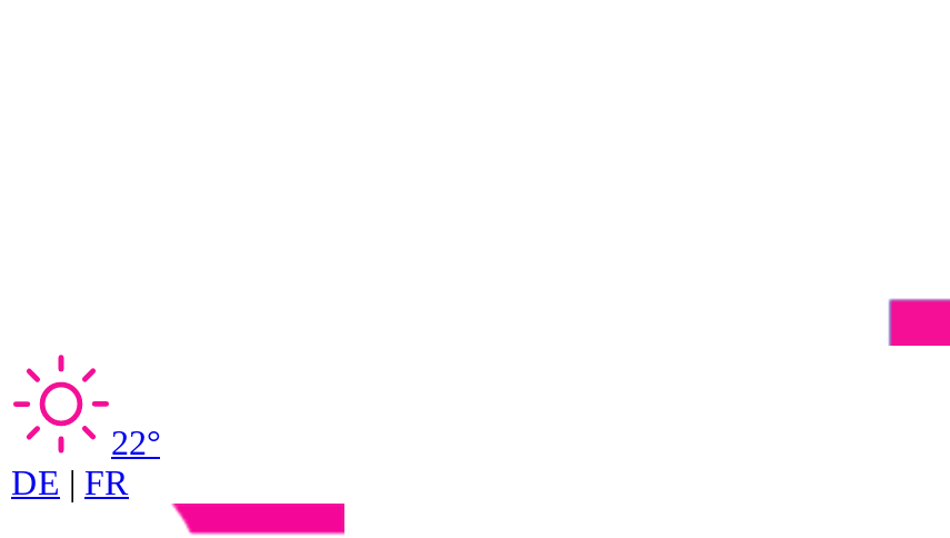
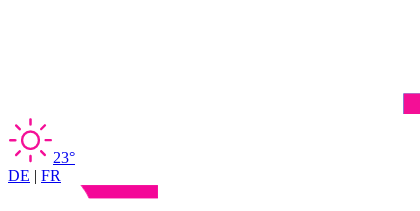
- 22°
+ 23°
